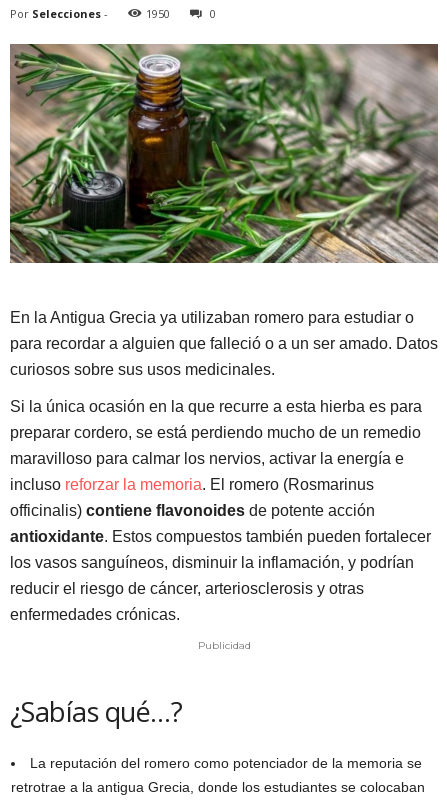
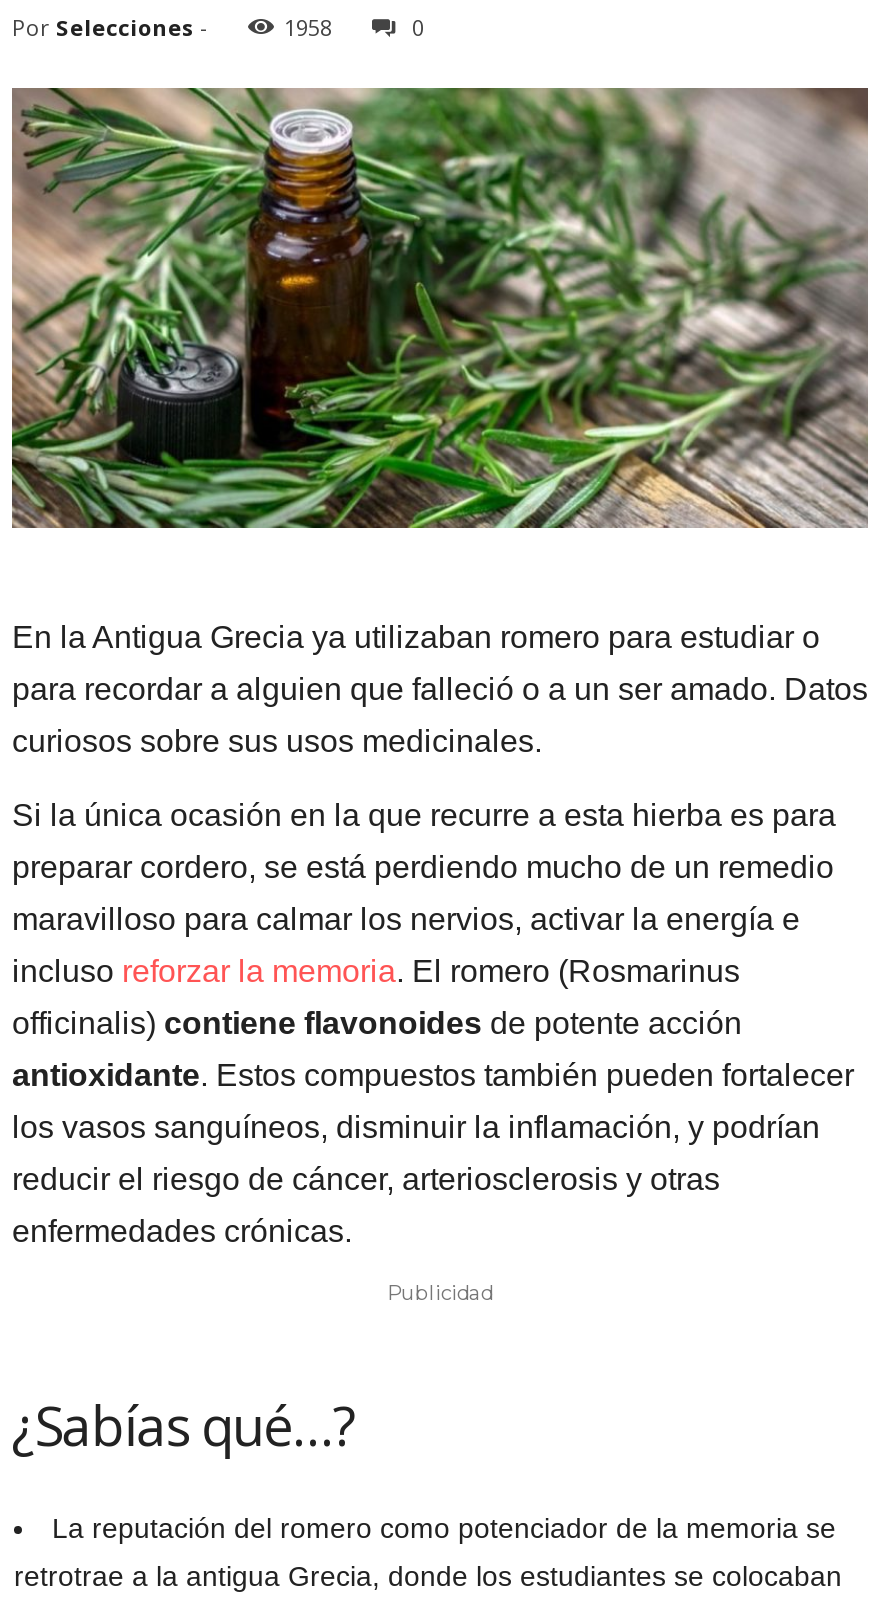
- 1950
+ 1958
